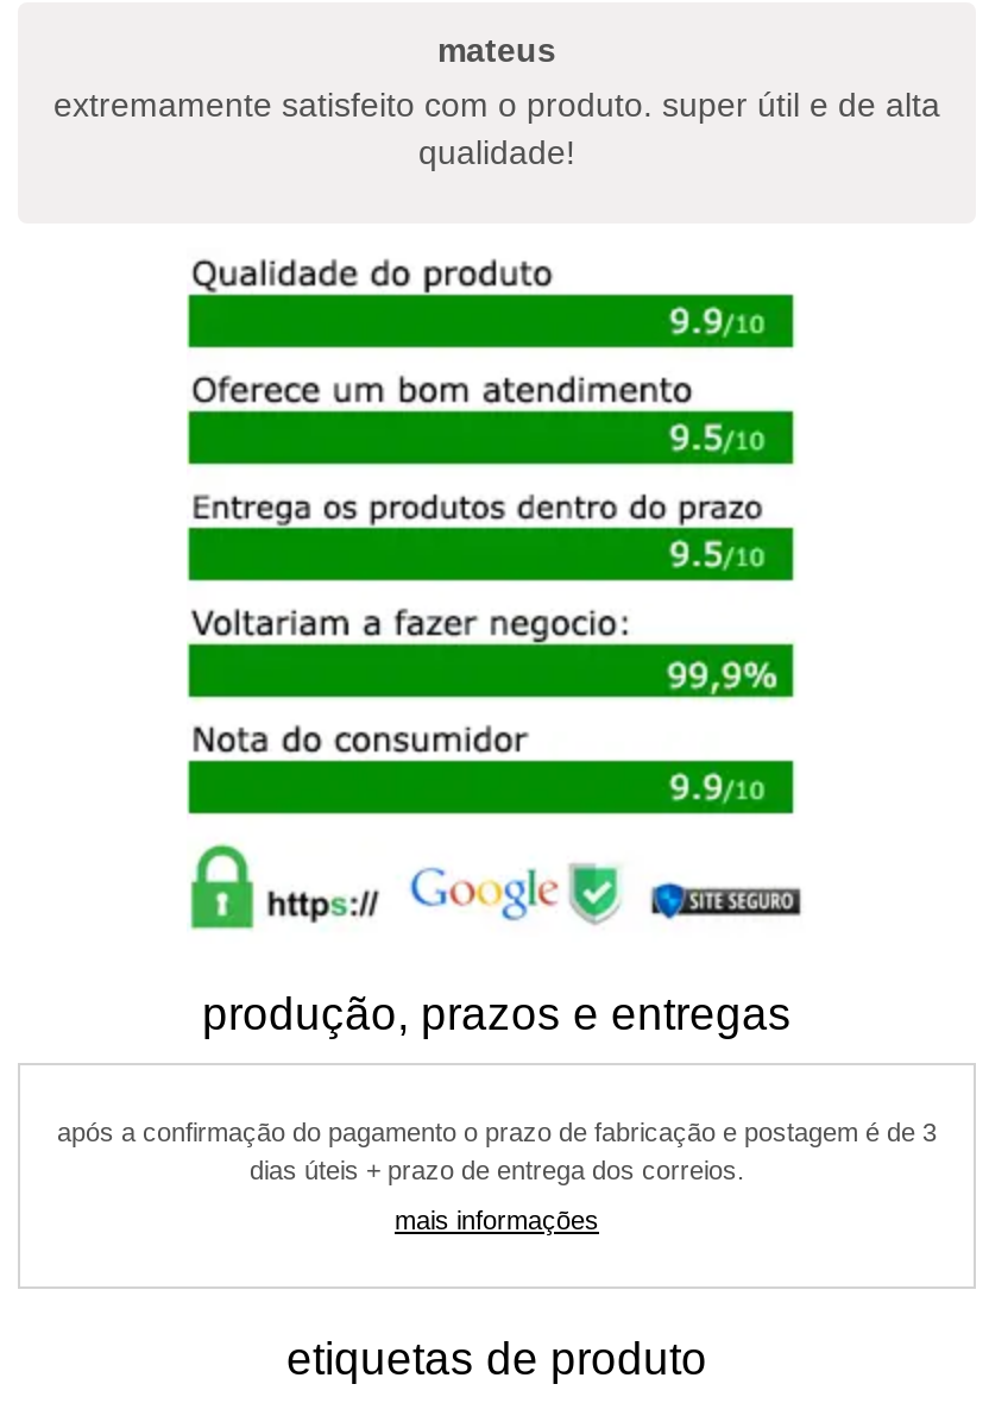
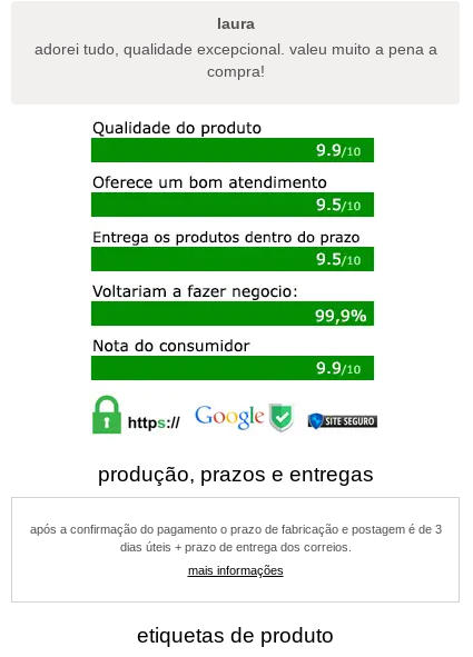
- mateus
- extremamente satisfeito com o produto. super útil e de alta
- qualidade!
+ laura
+ adorei tudo, qualidade excepcional. valeu muito a pena a
+ compra!
